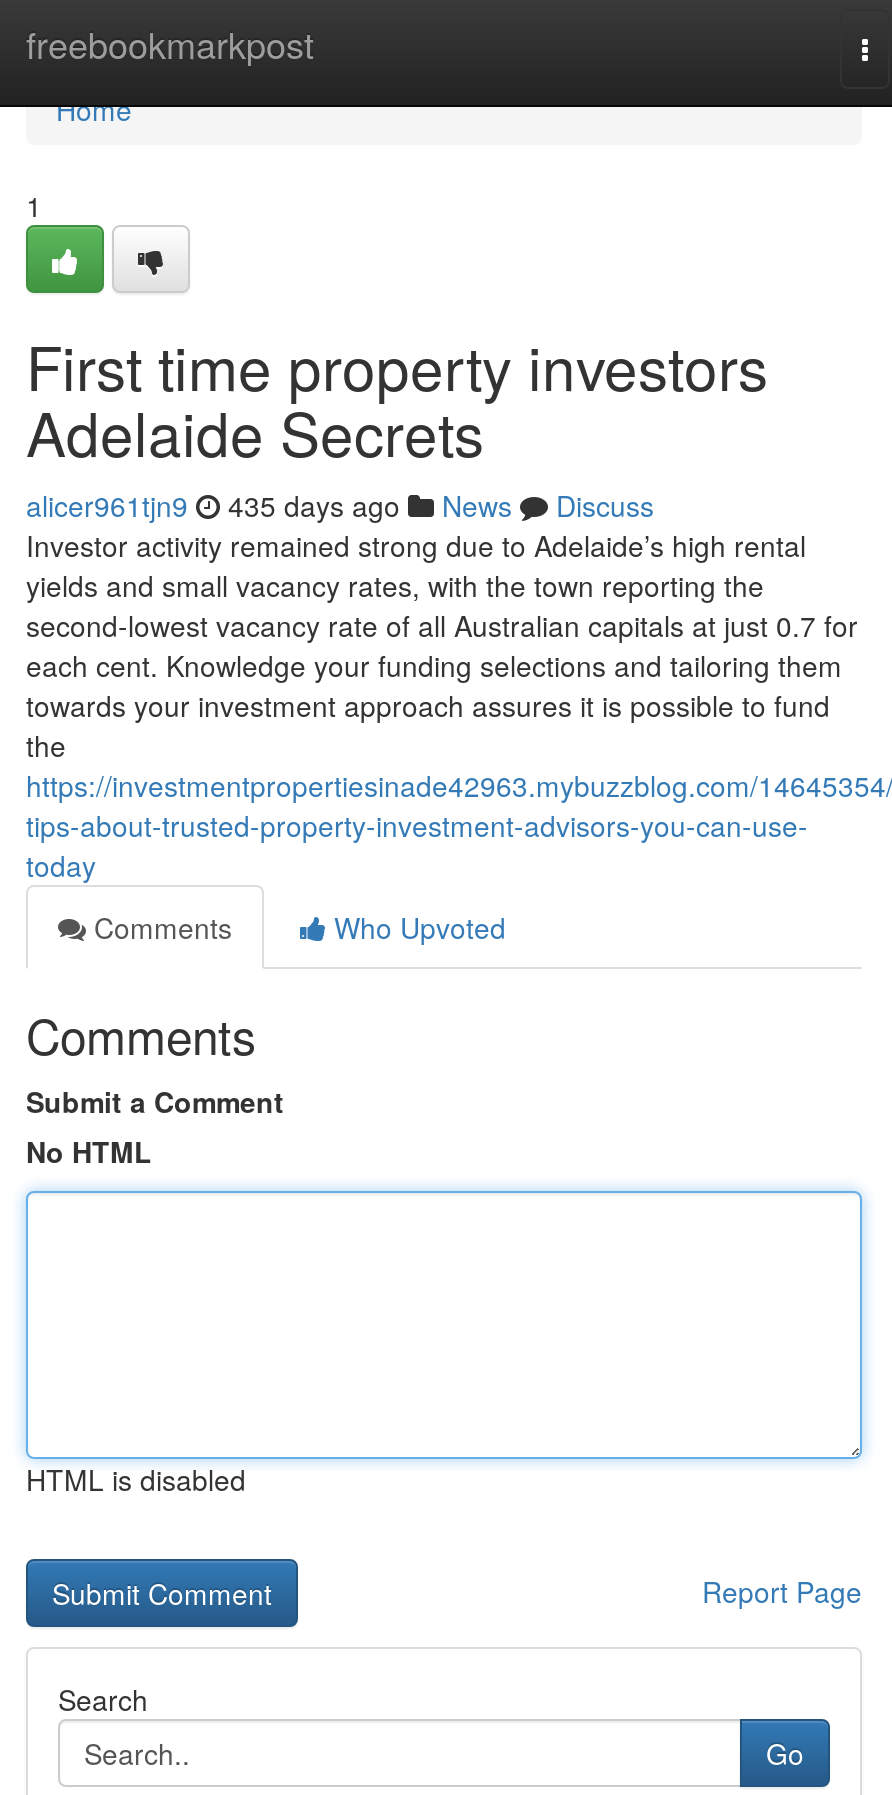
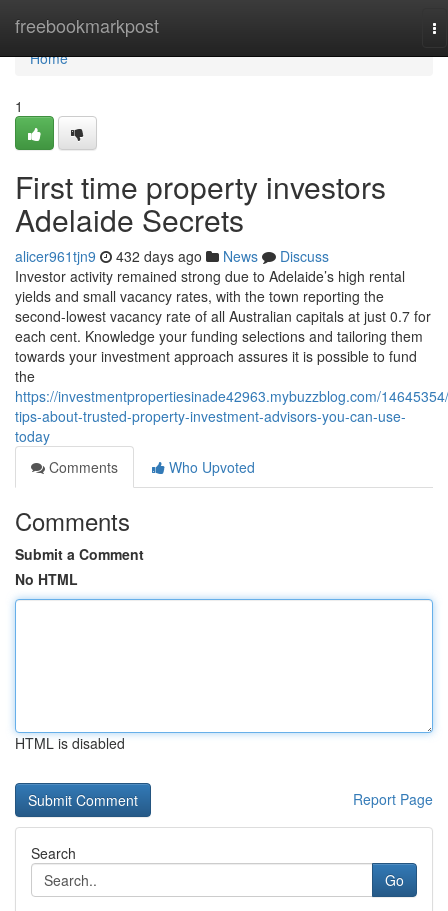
- alicer961tjn9 435 days ago News Discuss
+ alicer961tjn9 432 days ago News Discuss
